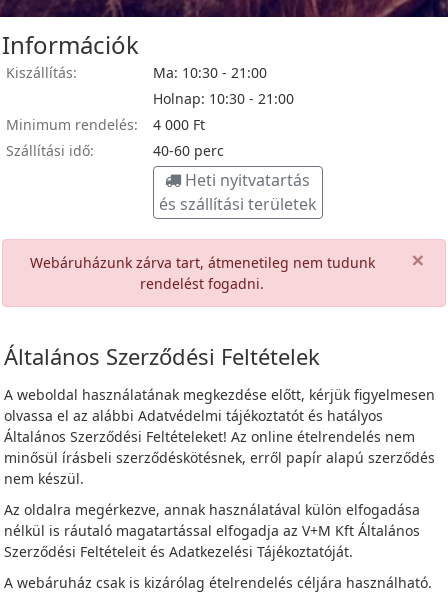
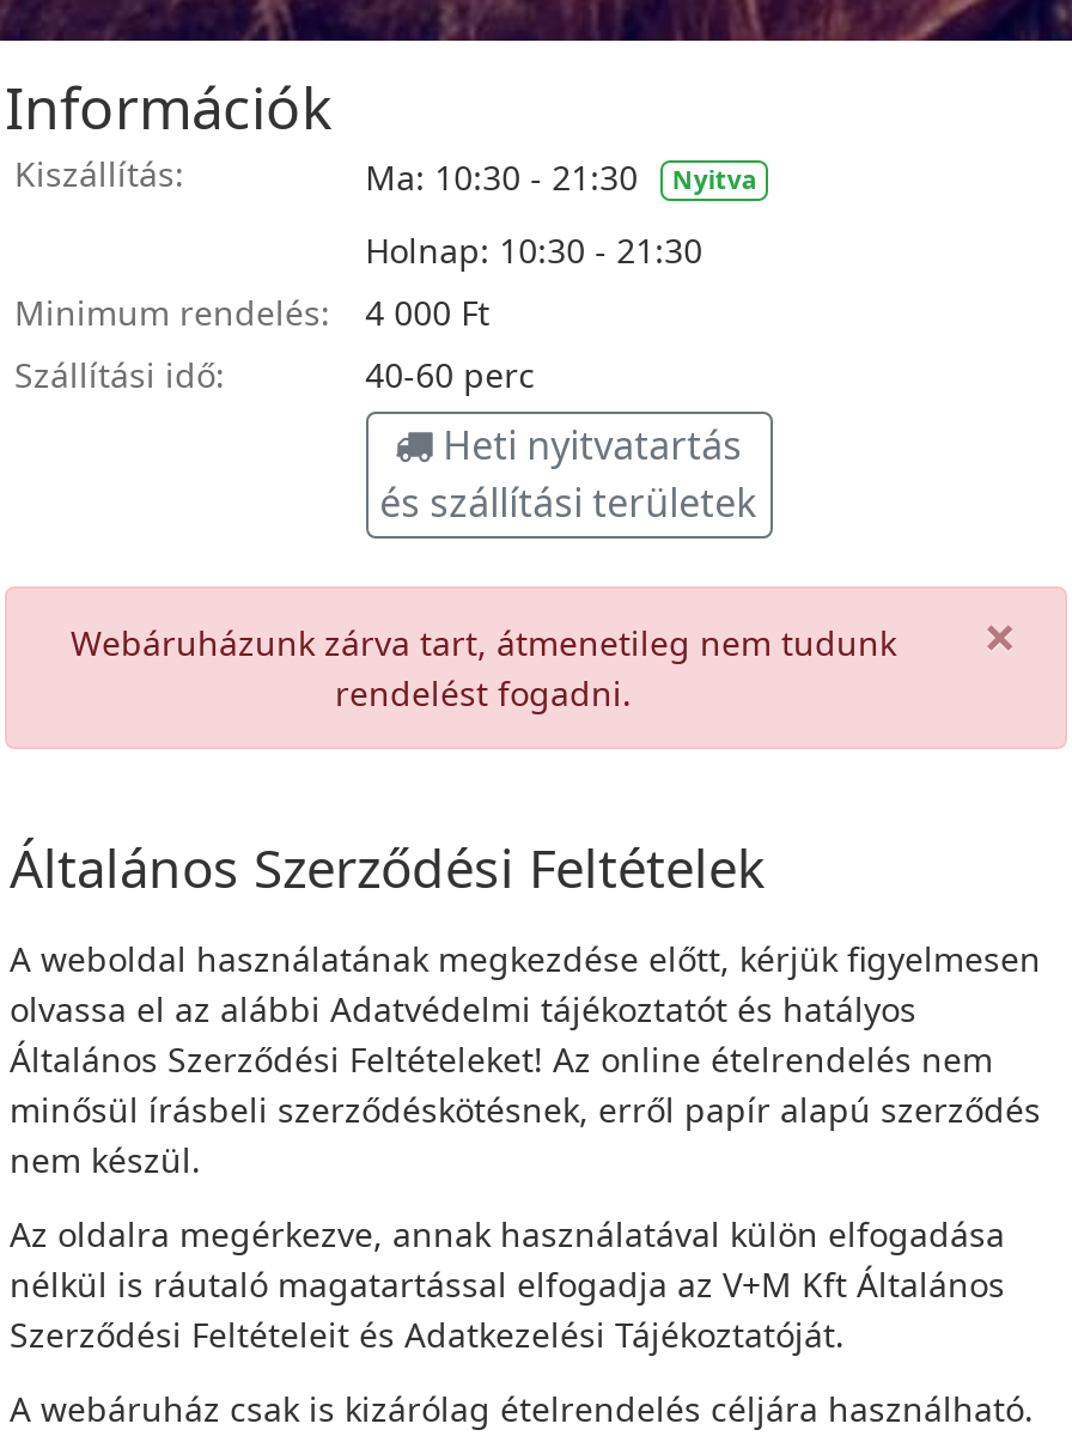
- Ma: 10:30 - 21:00
- Holnap: 10:30 - 21:00
+ Ma: 10:30 - 21:30
+ Nyitva
+ Holnap: 10:30 - 21:30
